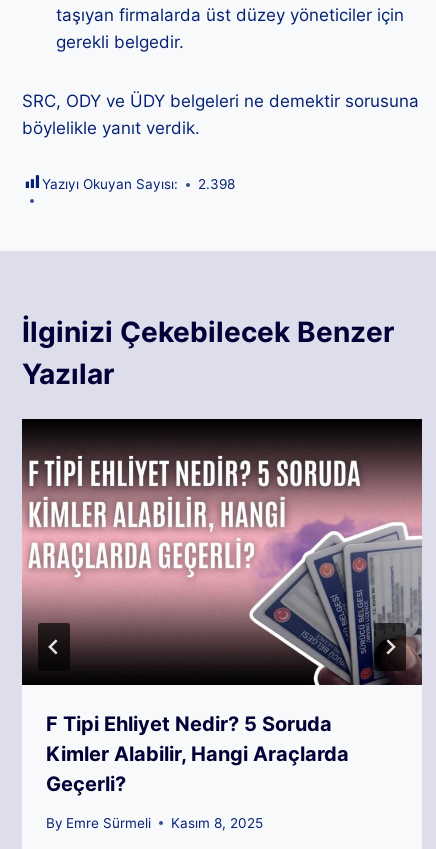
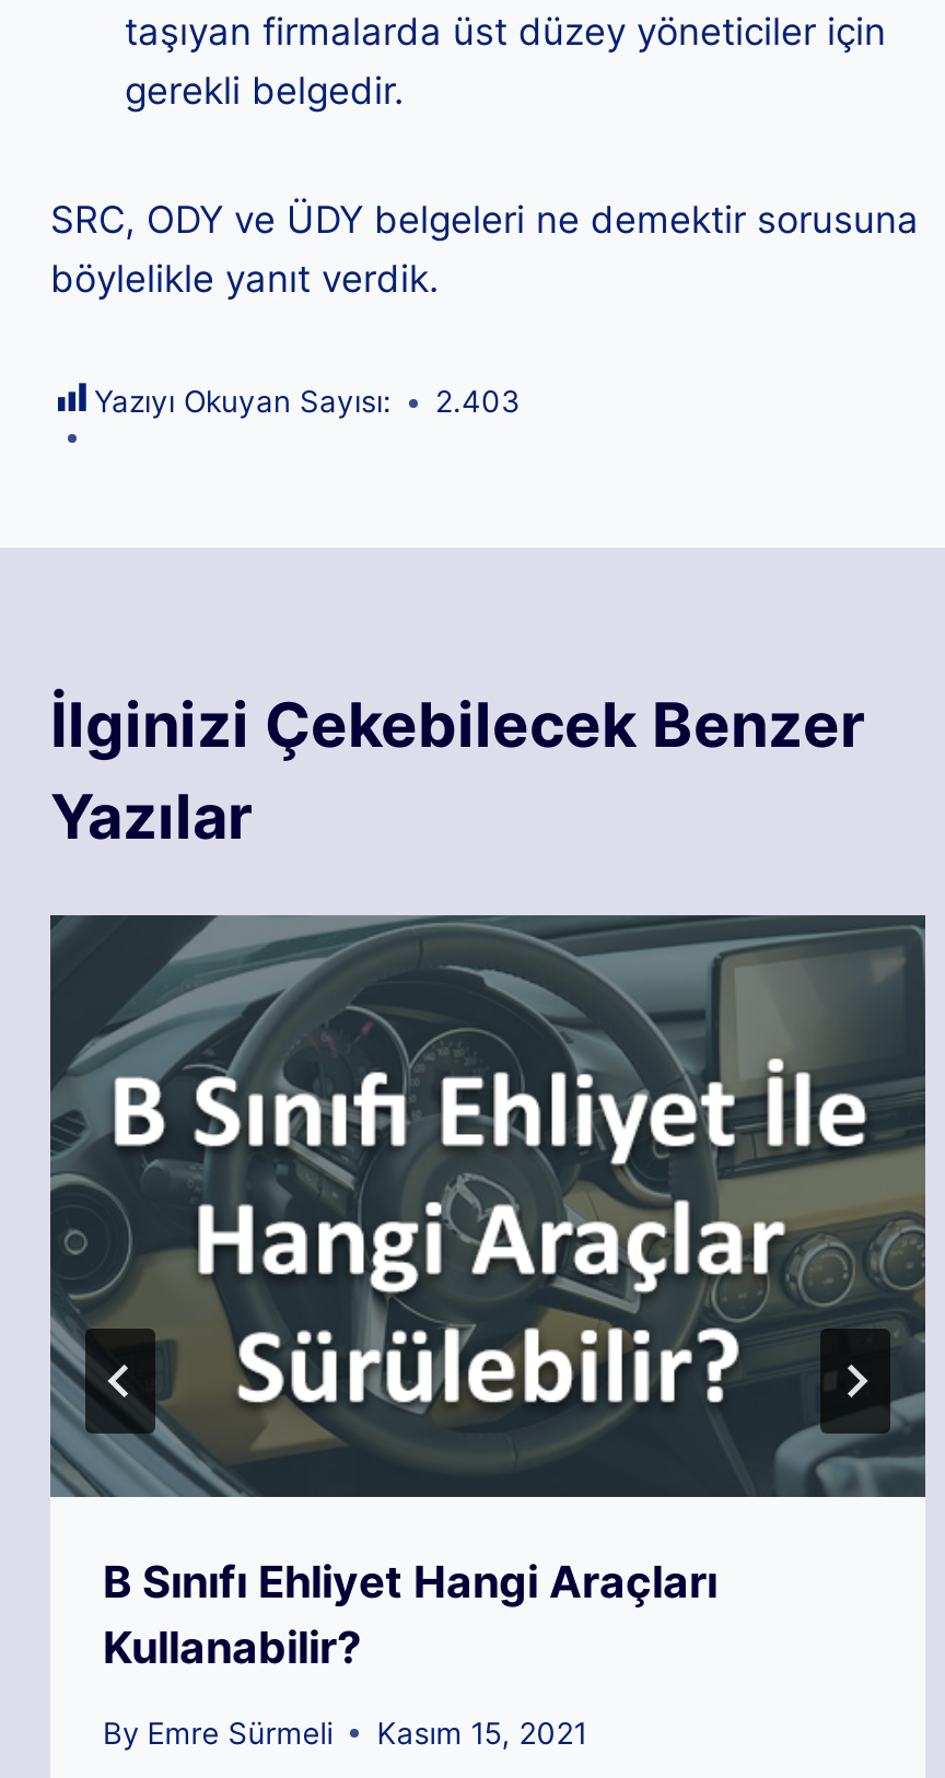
- Yazıyı Okuyan Sayısı: 2.398
+ Yazıyı Okuyan Sayısı: 2.403

- [image]
- F Tipi Ehliyet Nedir? 5 Soruda
- Kimler Alabilir, Hangi Araçlarda
- Geçerli?
+ [image]
+ B Sınıfı Ehliyet Hangi Araçları
+ Kullanabilir?

- By Emre Sürmeli Kasım 8, 2025
+ By Emre Sürmeli Kasım 15, 2021
